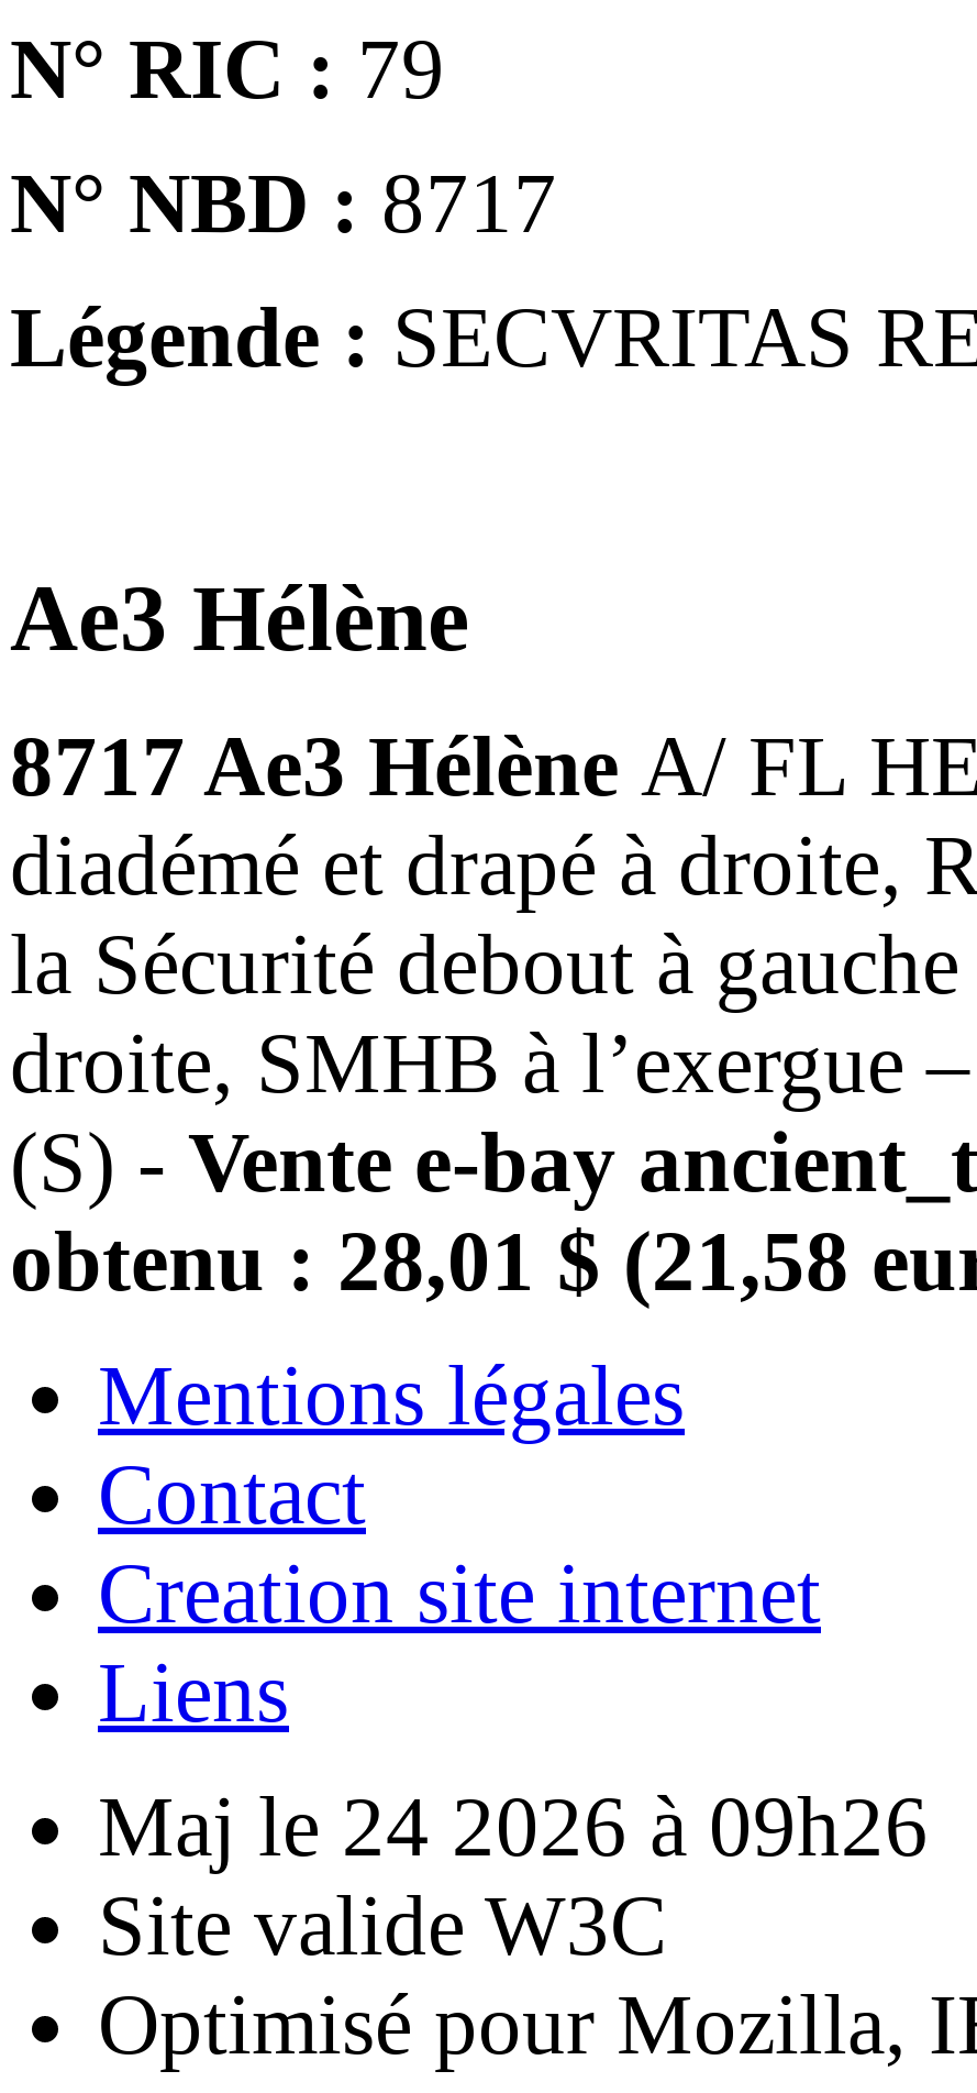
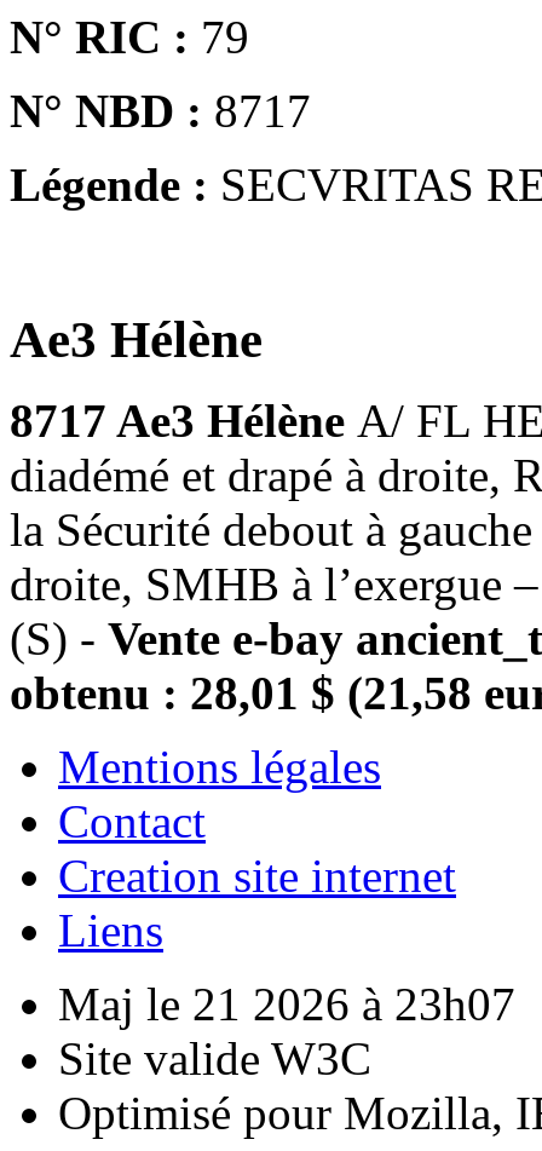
- Maj le 24 2026 à 09h26
+ Maj le 21 2026 à 23h07
